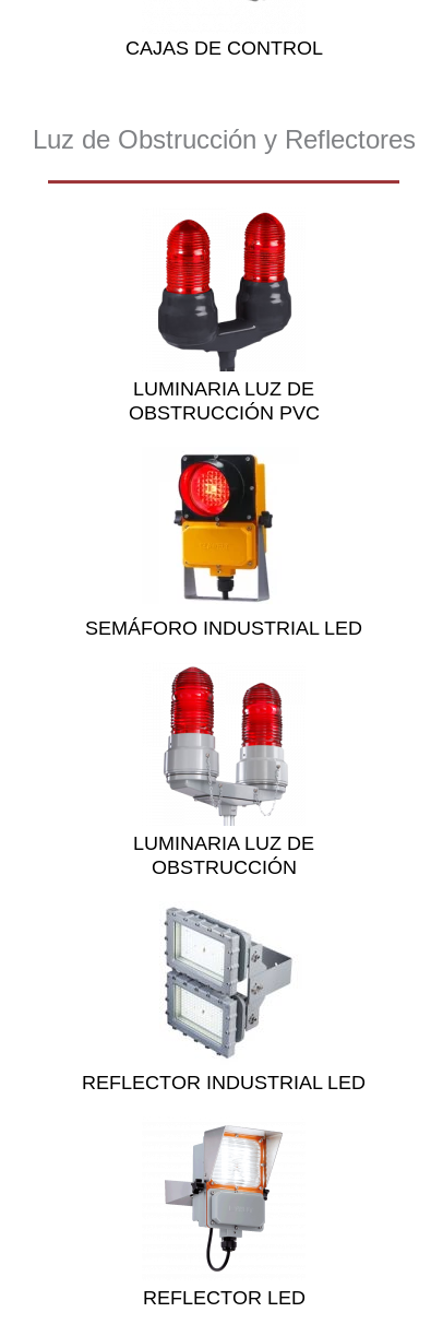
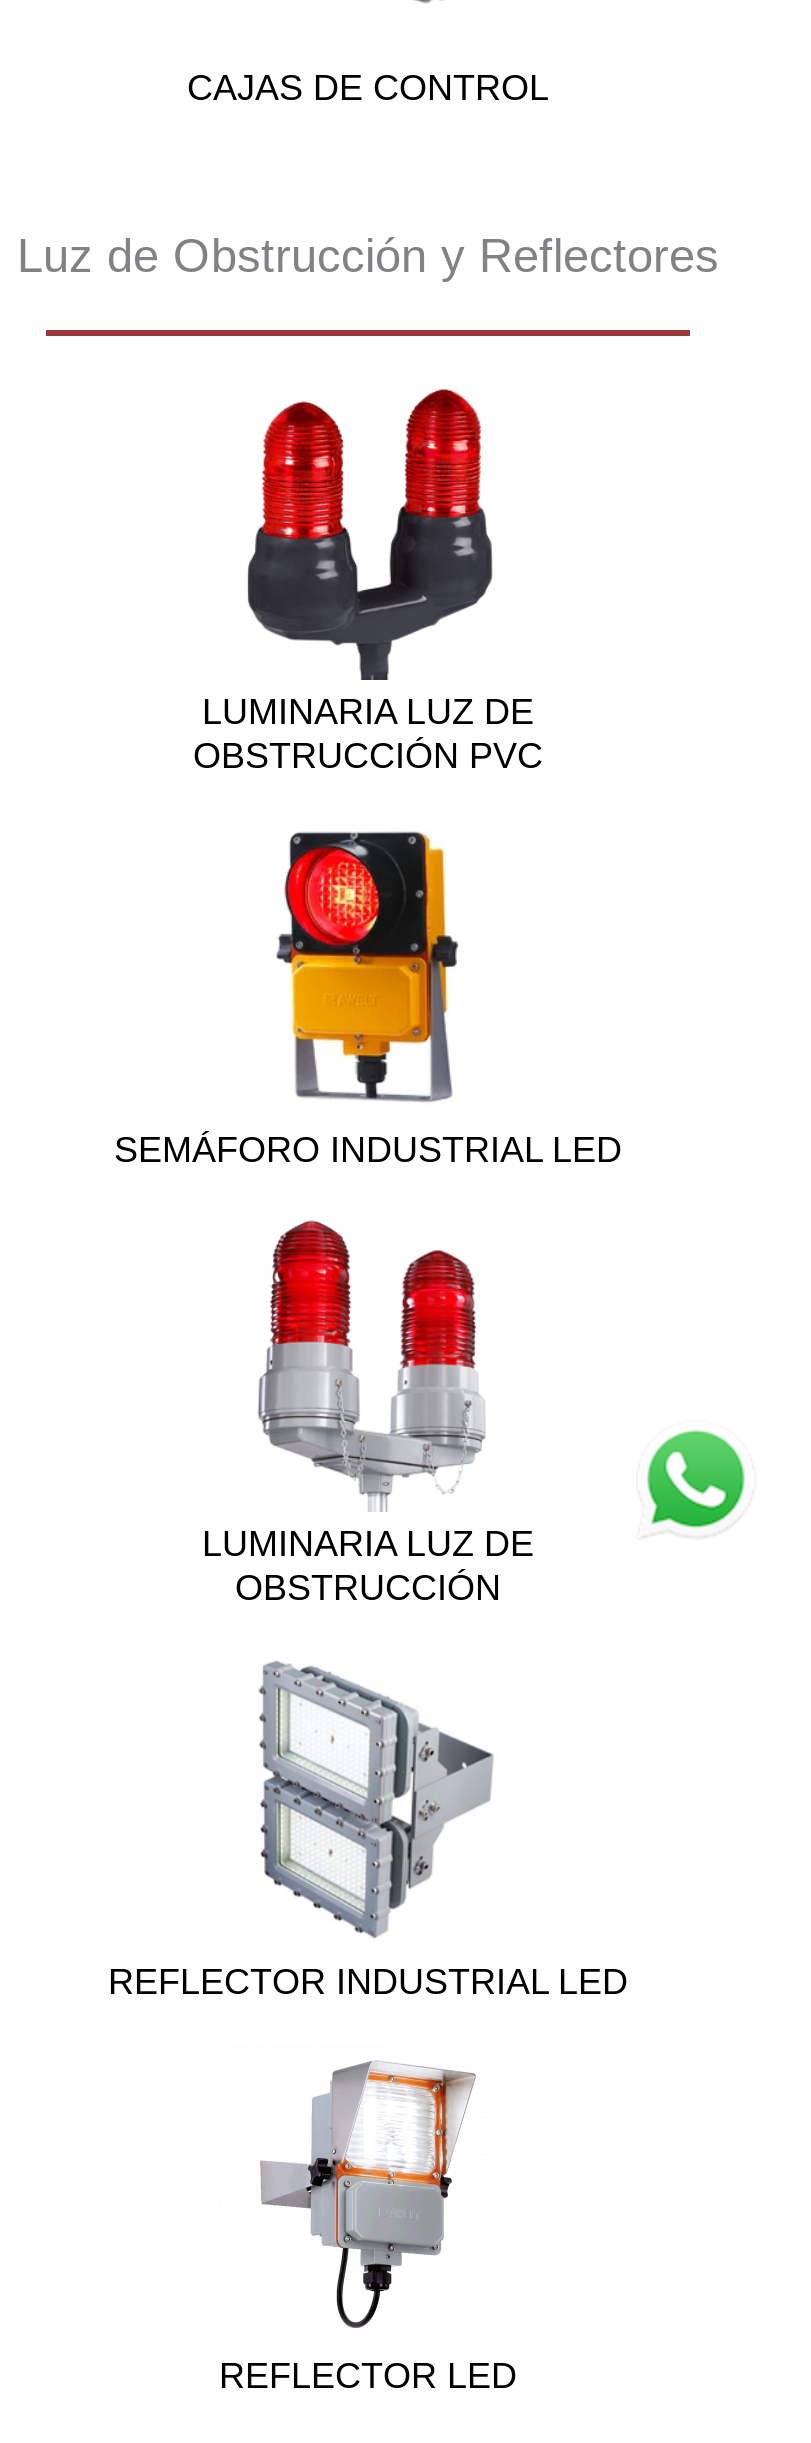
+ [image]
